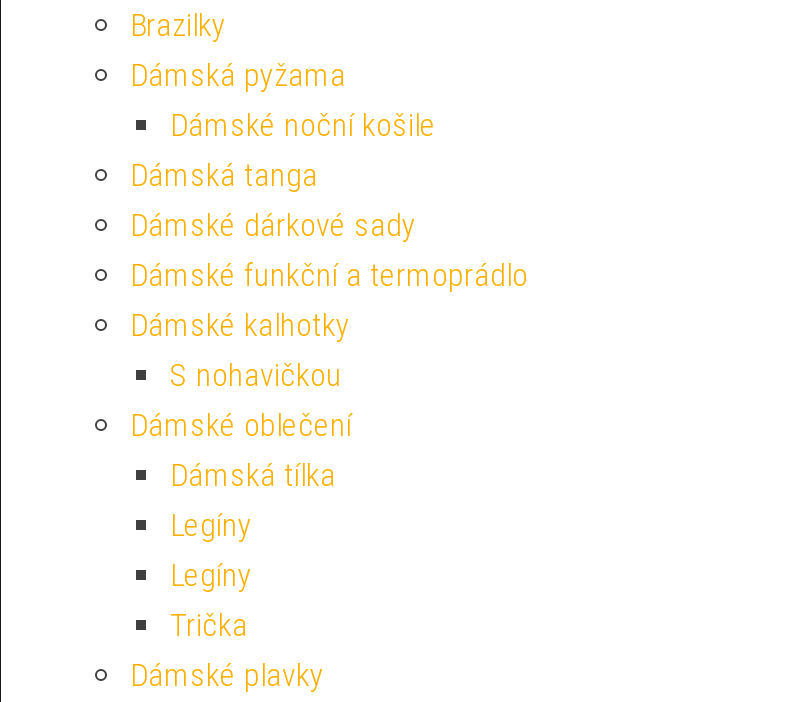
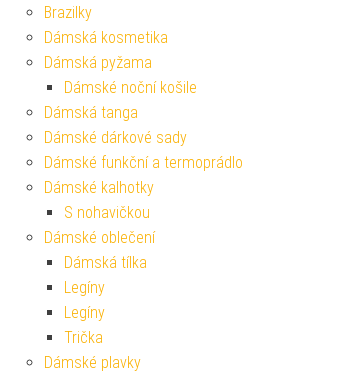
+ Dámská kosmetika
